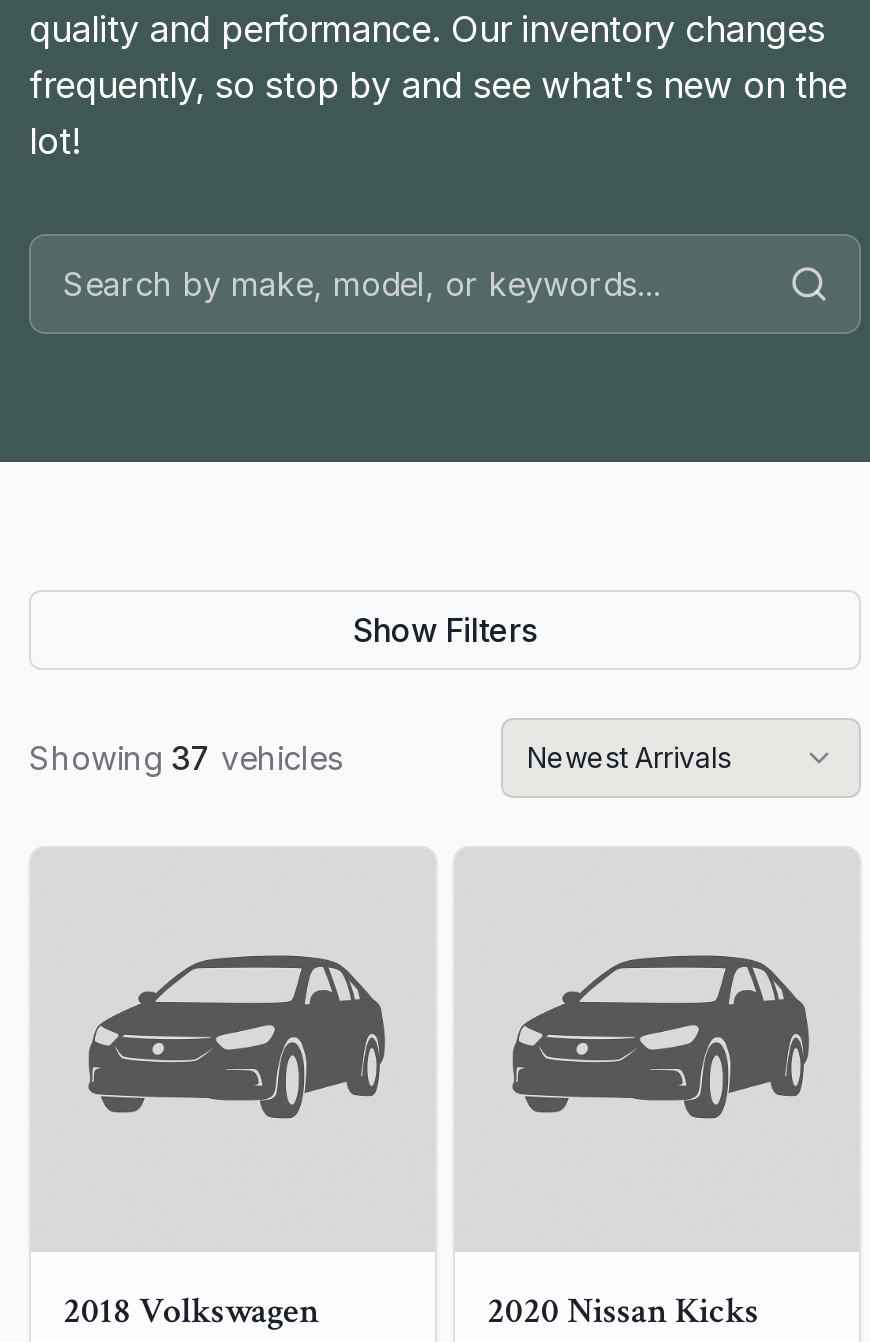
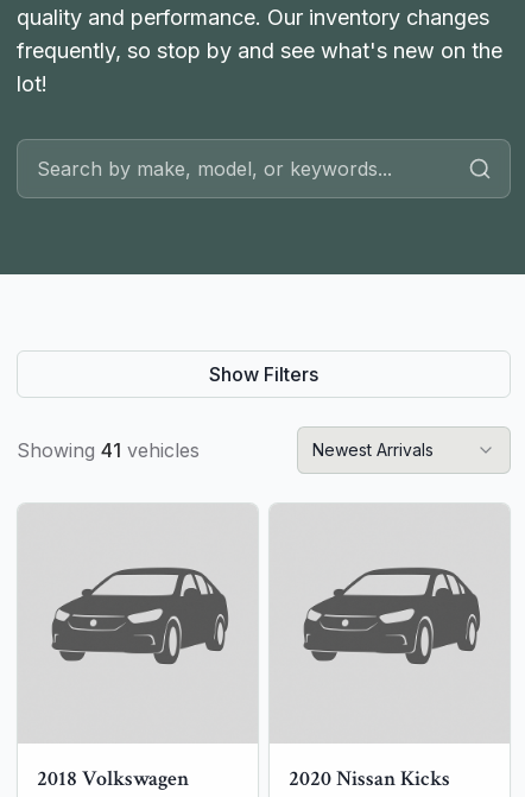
- Showing 37 vehicles
+ Showing 41 vehicles
